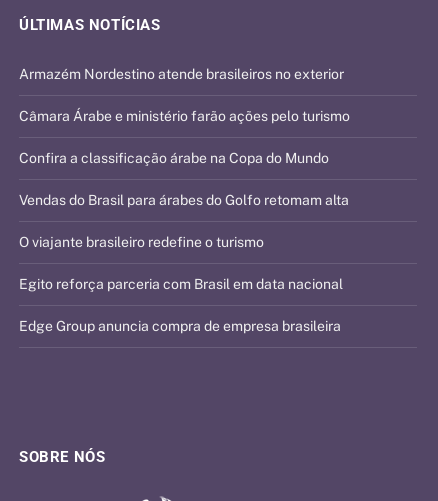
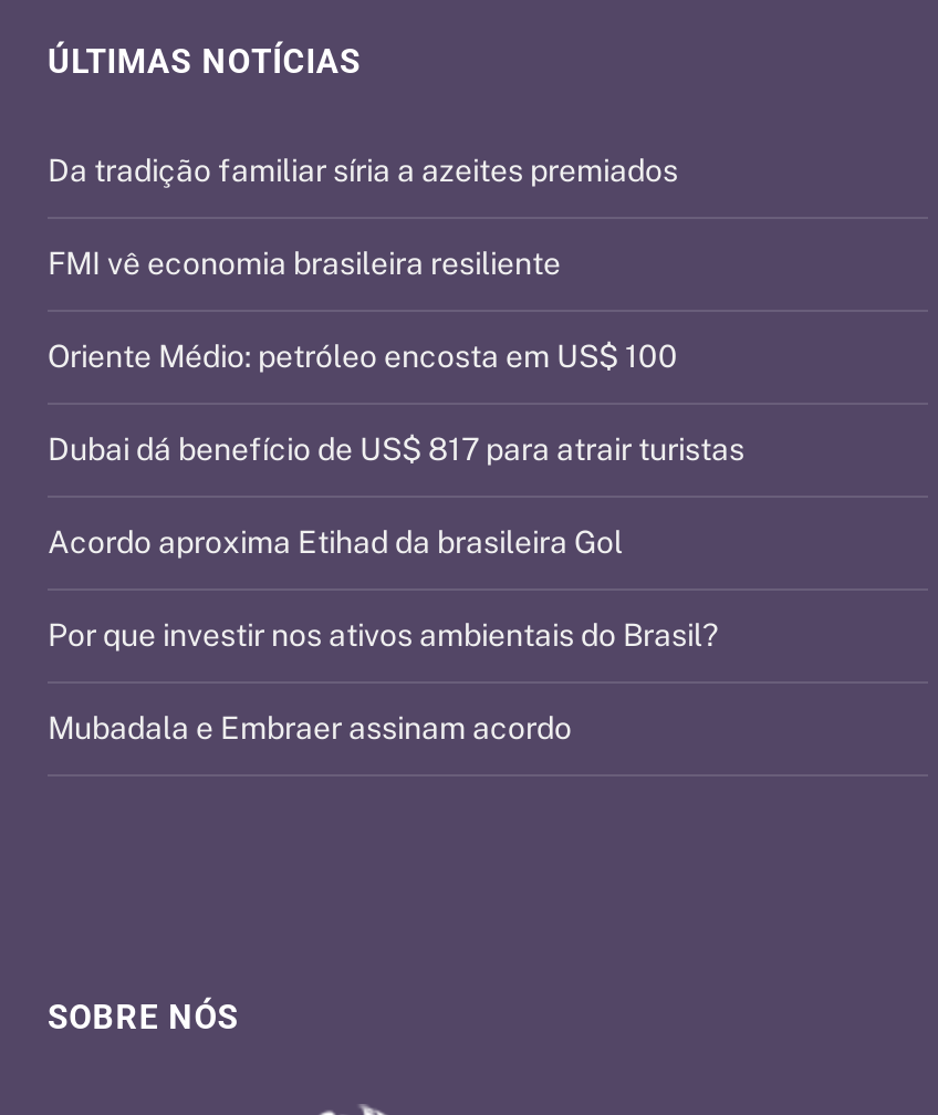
- Armazém Nordestino atende brasileiros no exterior
+ Da tradição familiar síria a azeites premiados

- Câmara Árabe e ministério farão ações pelo turismo
+ FMI vê economia brasileira resiliente

- Confira a classificação árabe na Copa do Mundo
+ Oriente Médio: petróleo encosta em US$ 100

- Vendas do Brasil para árabes do Golfo retomam alta
+ Dubai dá benefício de US$ 817 para atrair turistas

- O viajante brasileiro redefine o turismo
+ Acordo aproxima Etihad da brasileira Gol

- Egito reforça parceria com Brasil em data nacional
+ Por que investir nos ativos ambientais do Brasil?

- Edge Group anuncia compra de empresa brasileira
+ Mubadala e Embraer assinam acordo
